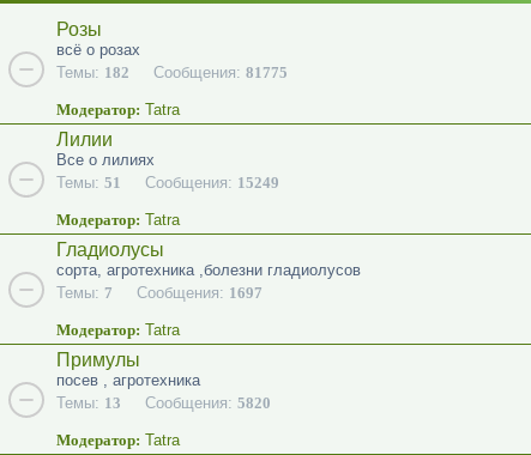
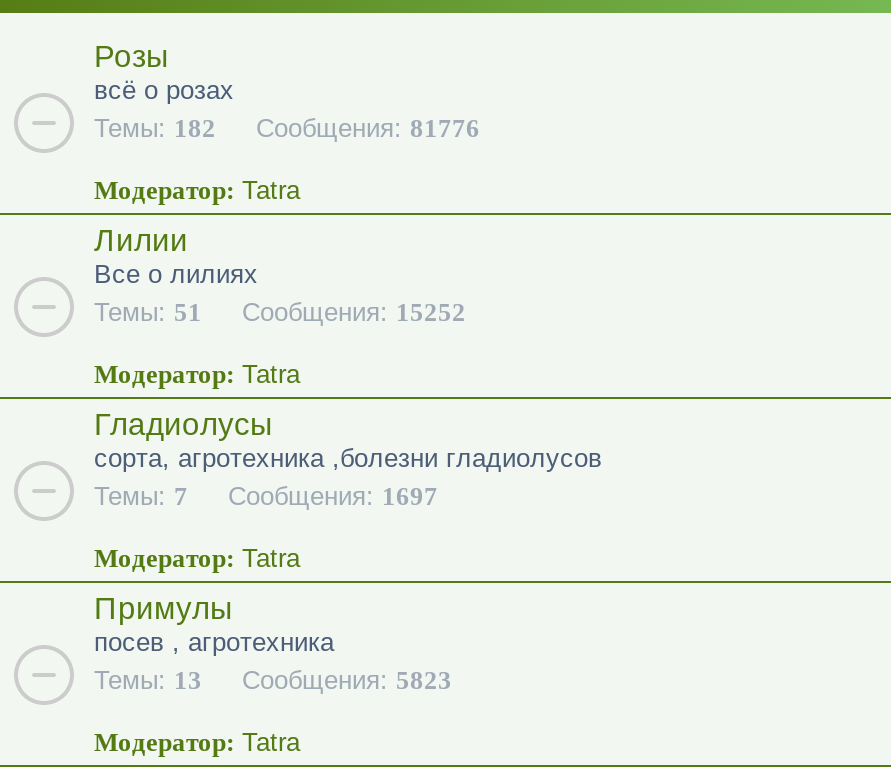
- Темы: 182 Сообщения: 81775
+ Темы: 182 Сообщения: 81776

- Темы: 51 Сообщения: 15249
+ Темы: 51 Сообщения: 15252

- Темы: 13 Сообщения: 5820
+ Темы: 13 Сообщения: 5823
